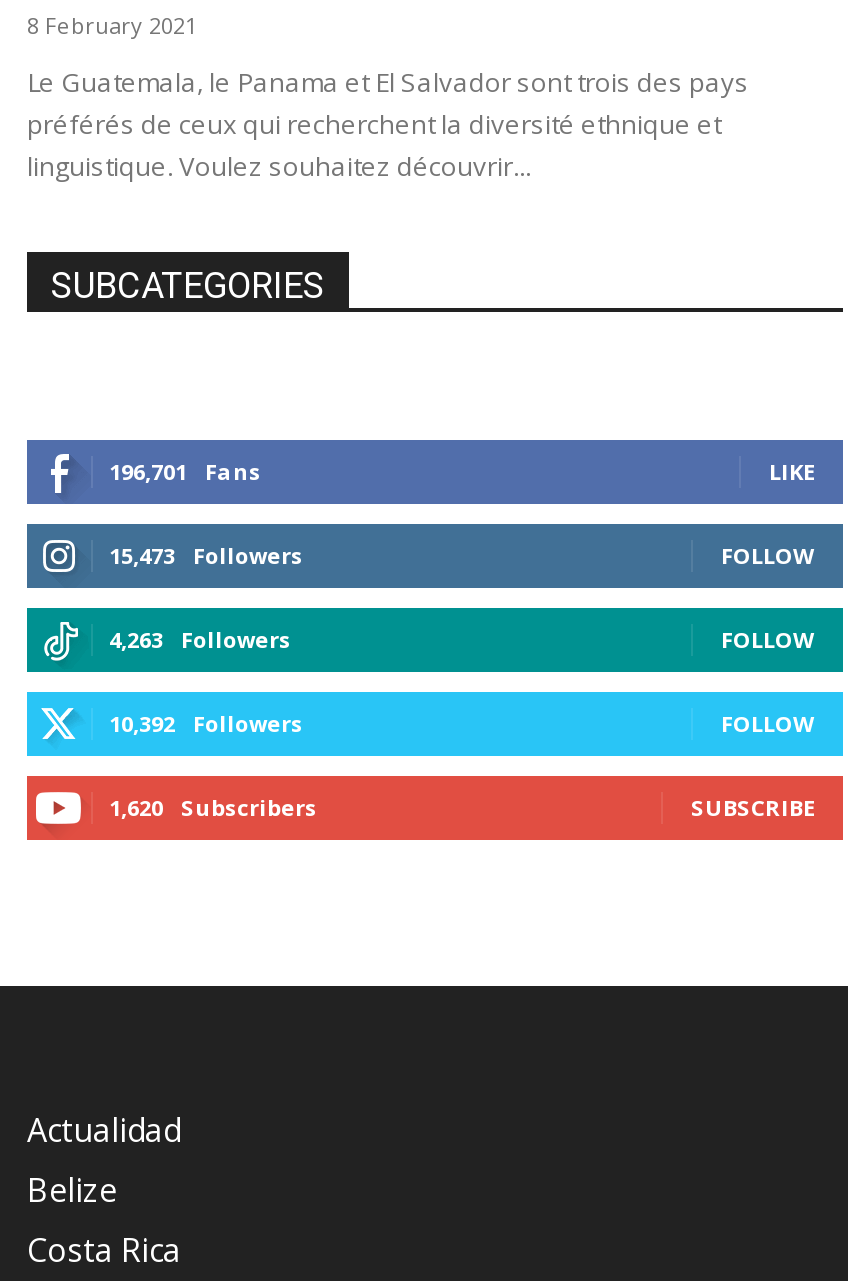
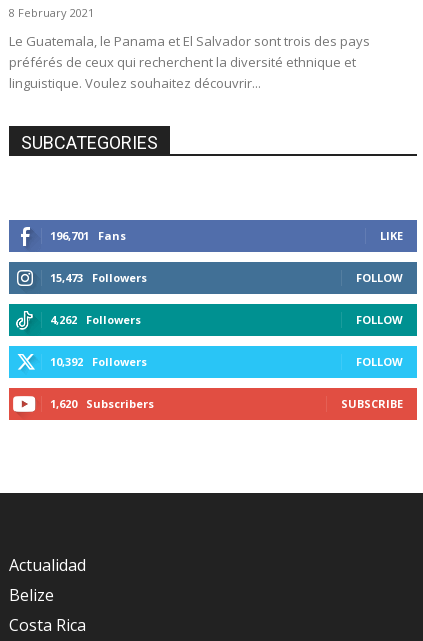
- 4,263 Followers
+ 4,262 Followers
